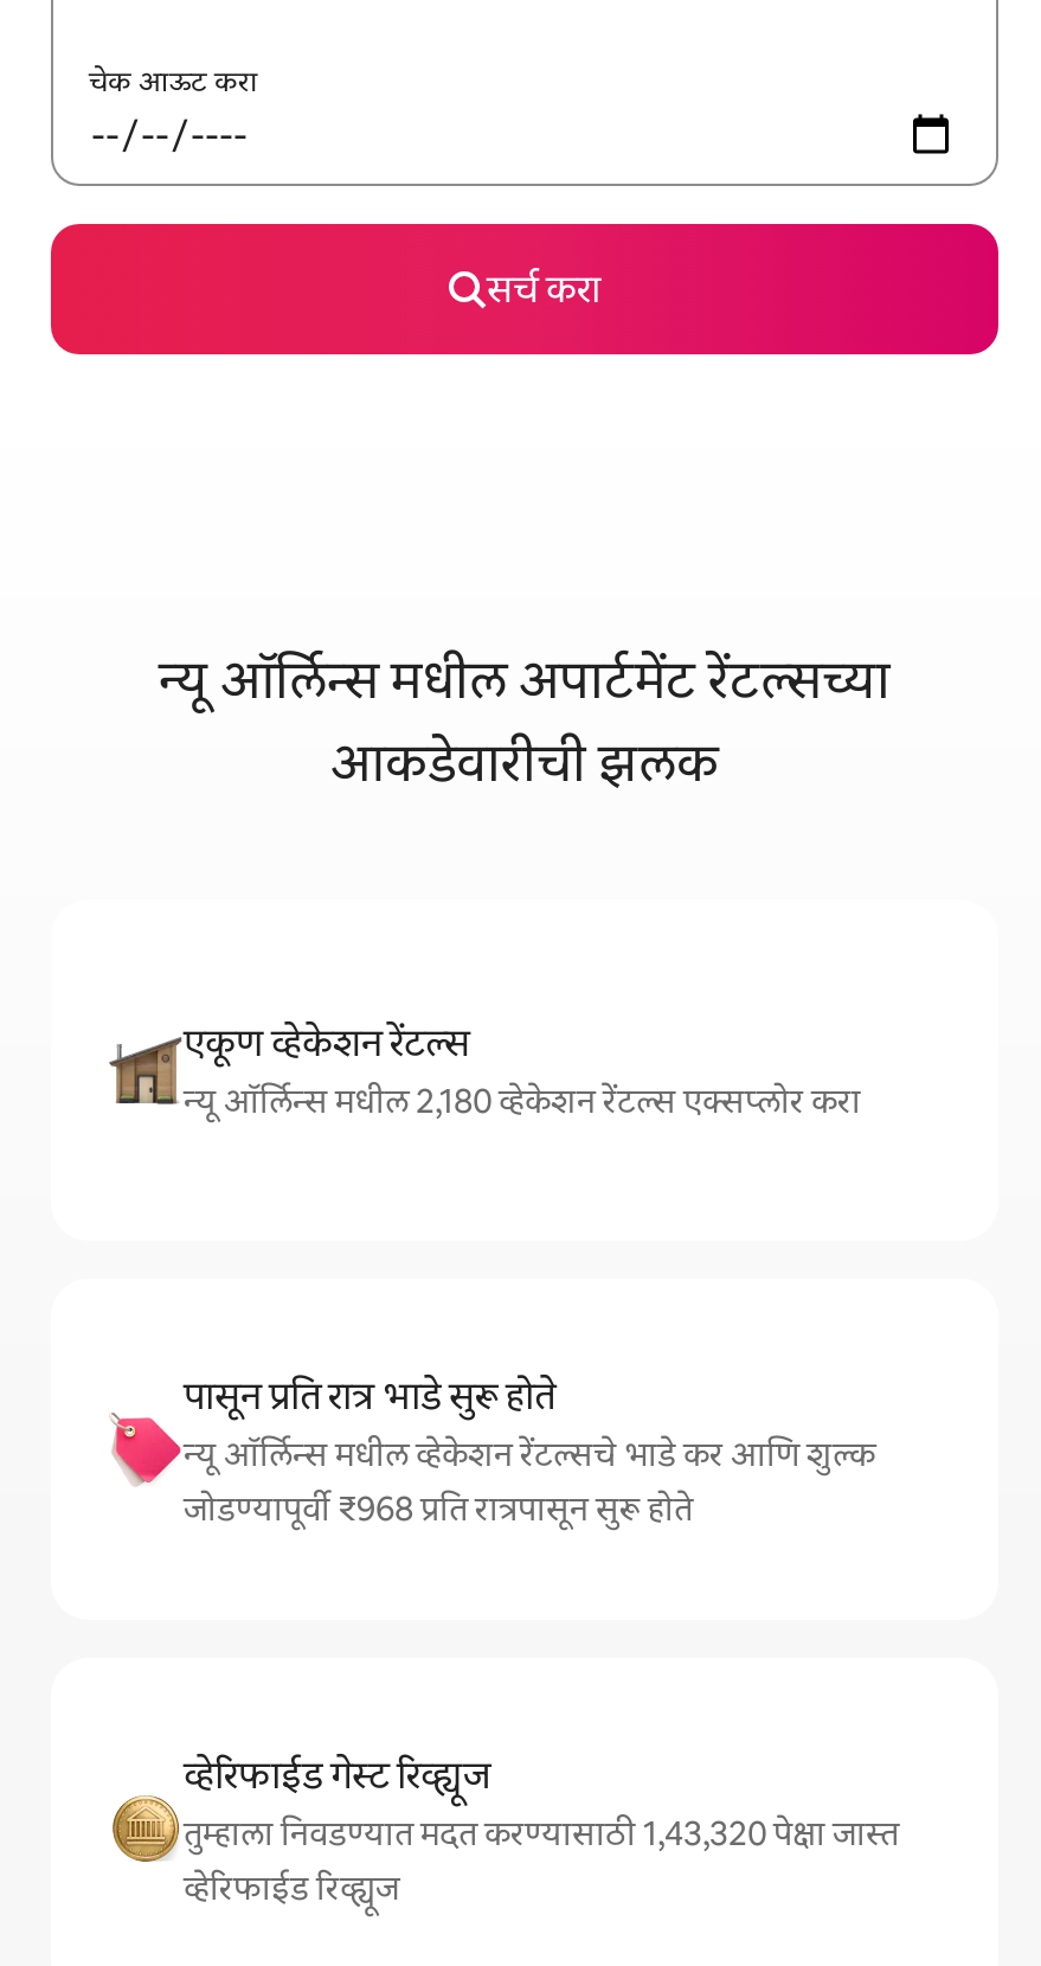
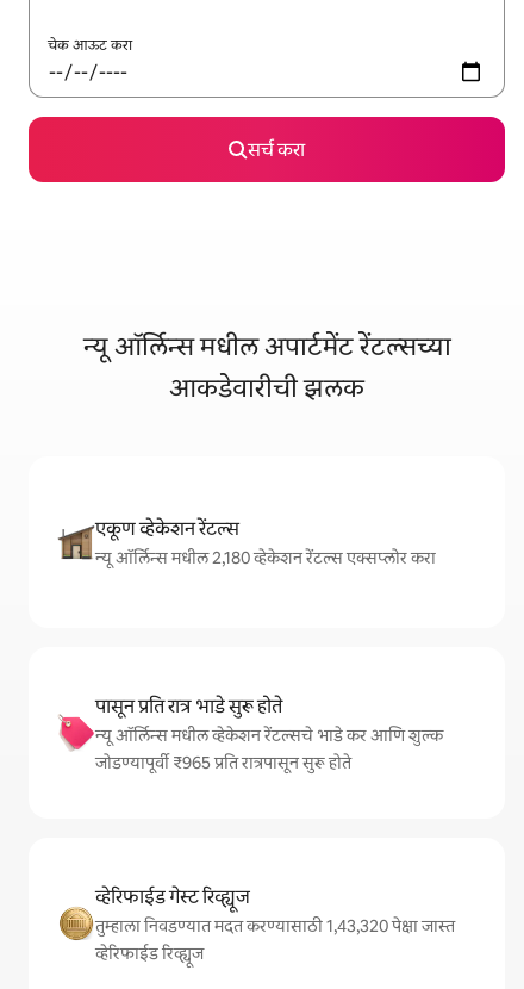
- जोडण्यापूर्वी ₹968 प्रति रात्रपासून सुरू होते
+ जोडण्यापूर्वी ₹965 प्रति रात्रपासून सुरू होते
